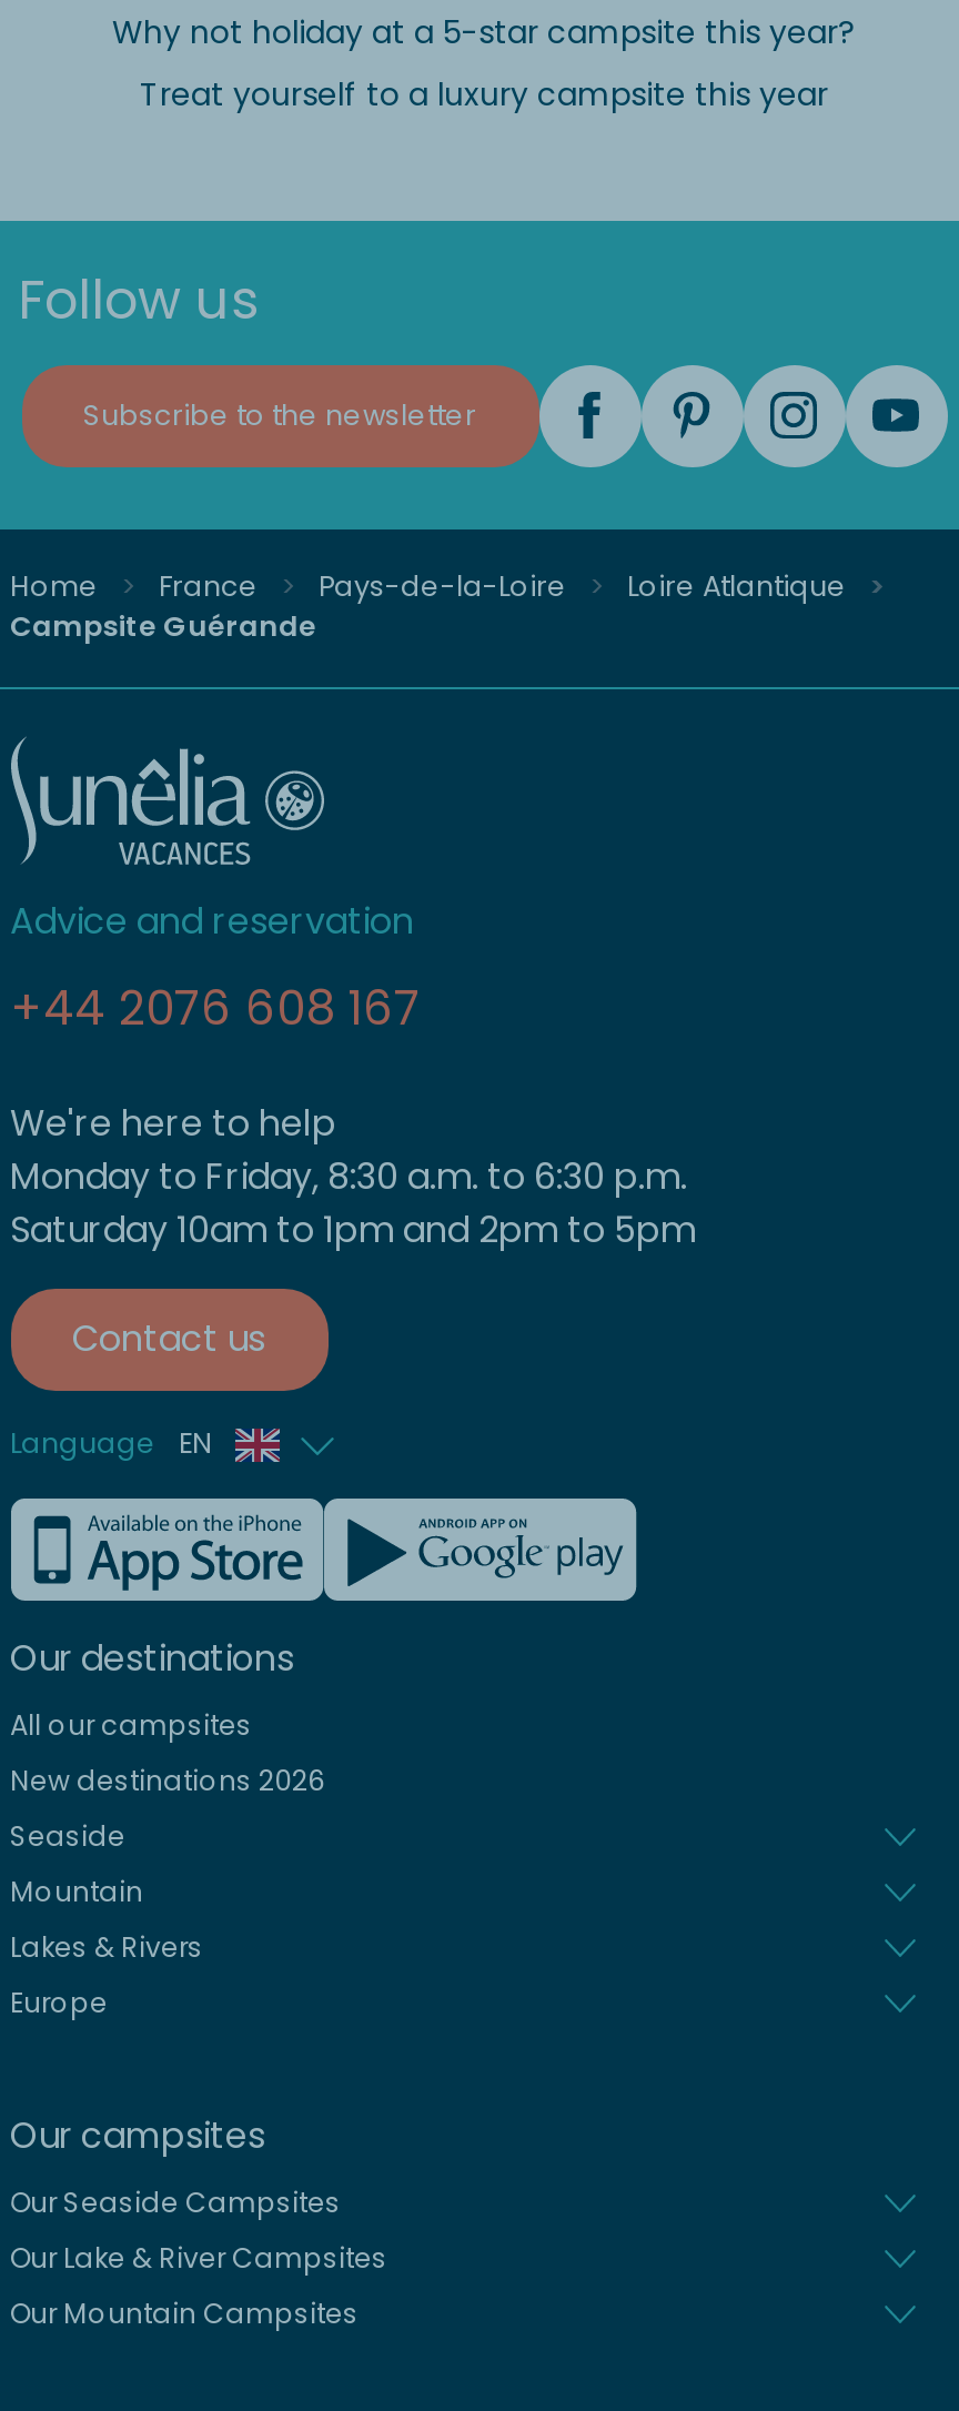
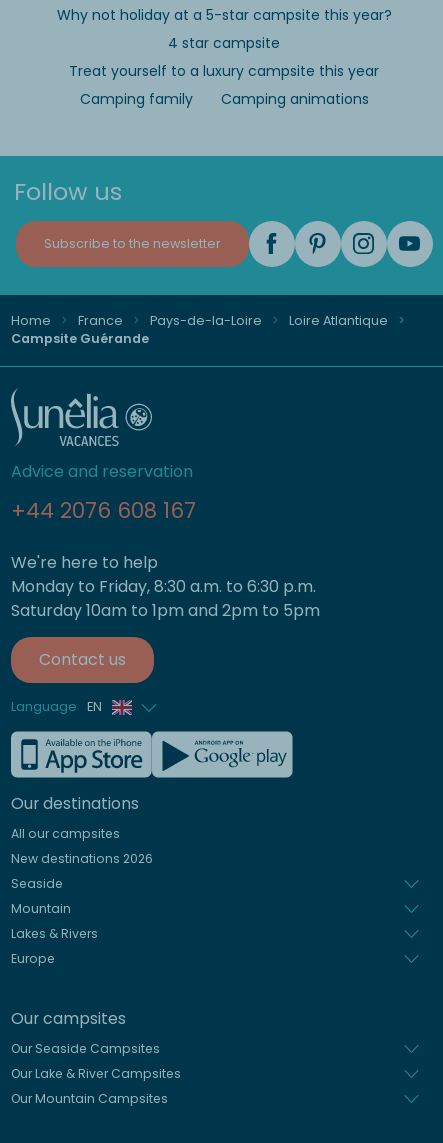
+ 4 star campsite

+ Camping family
+ Camping animations
